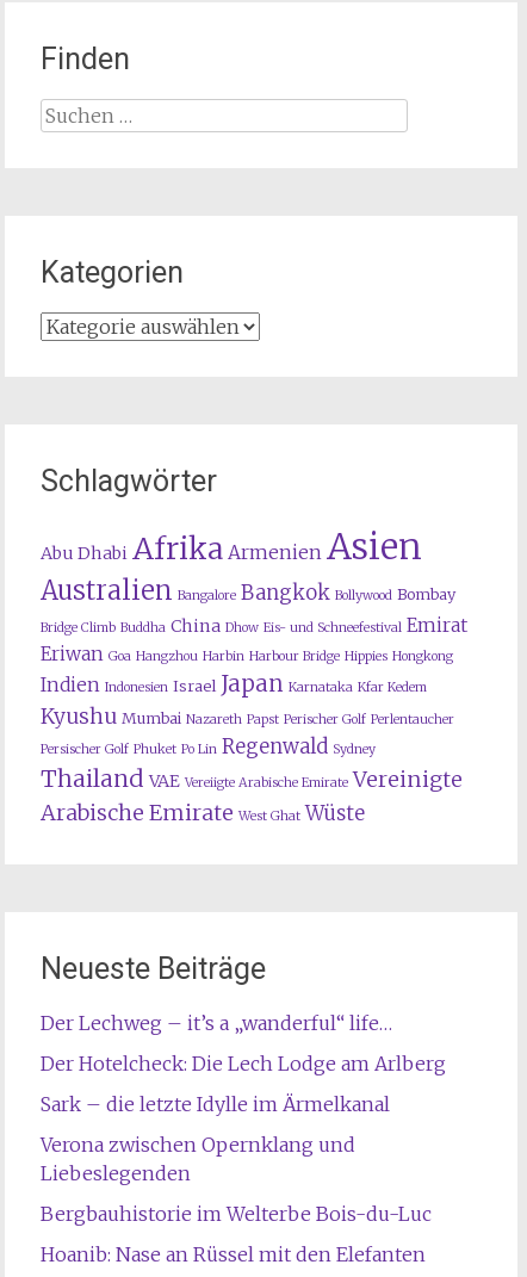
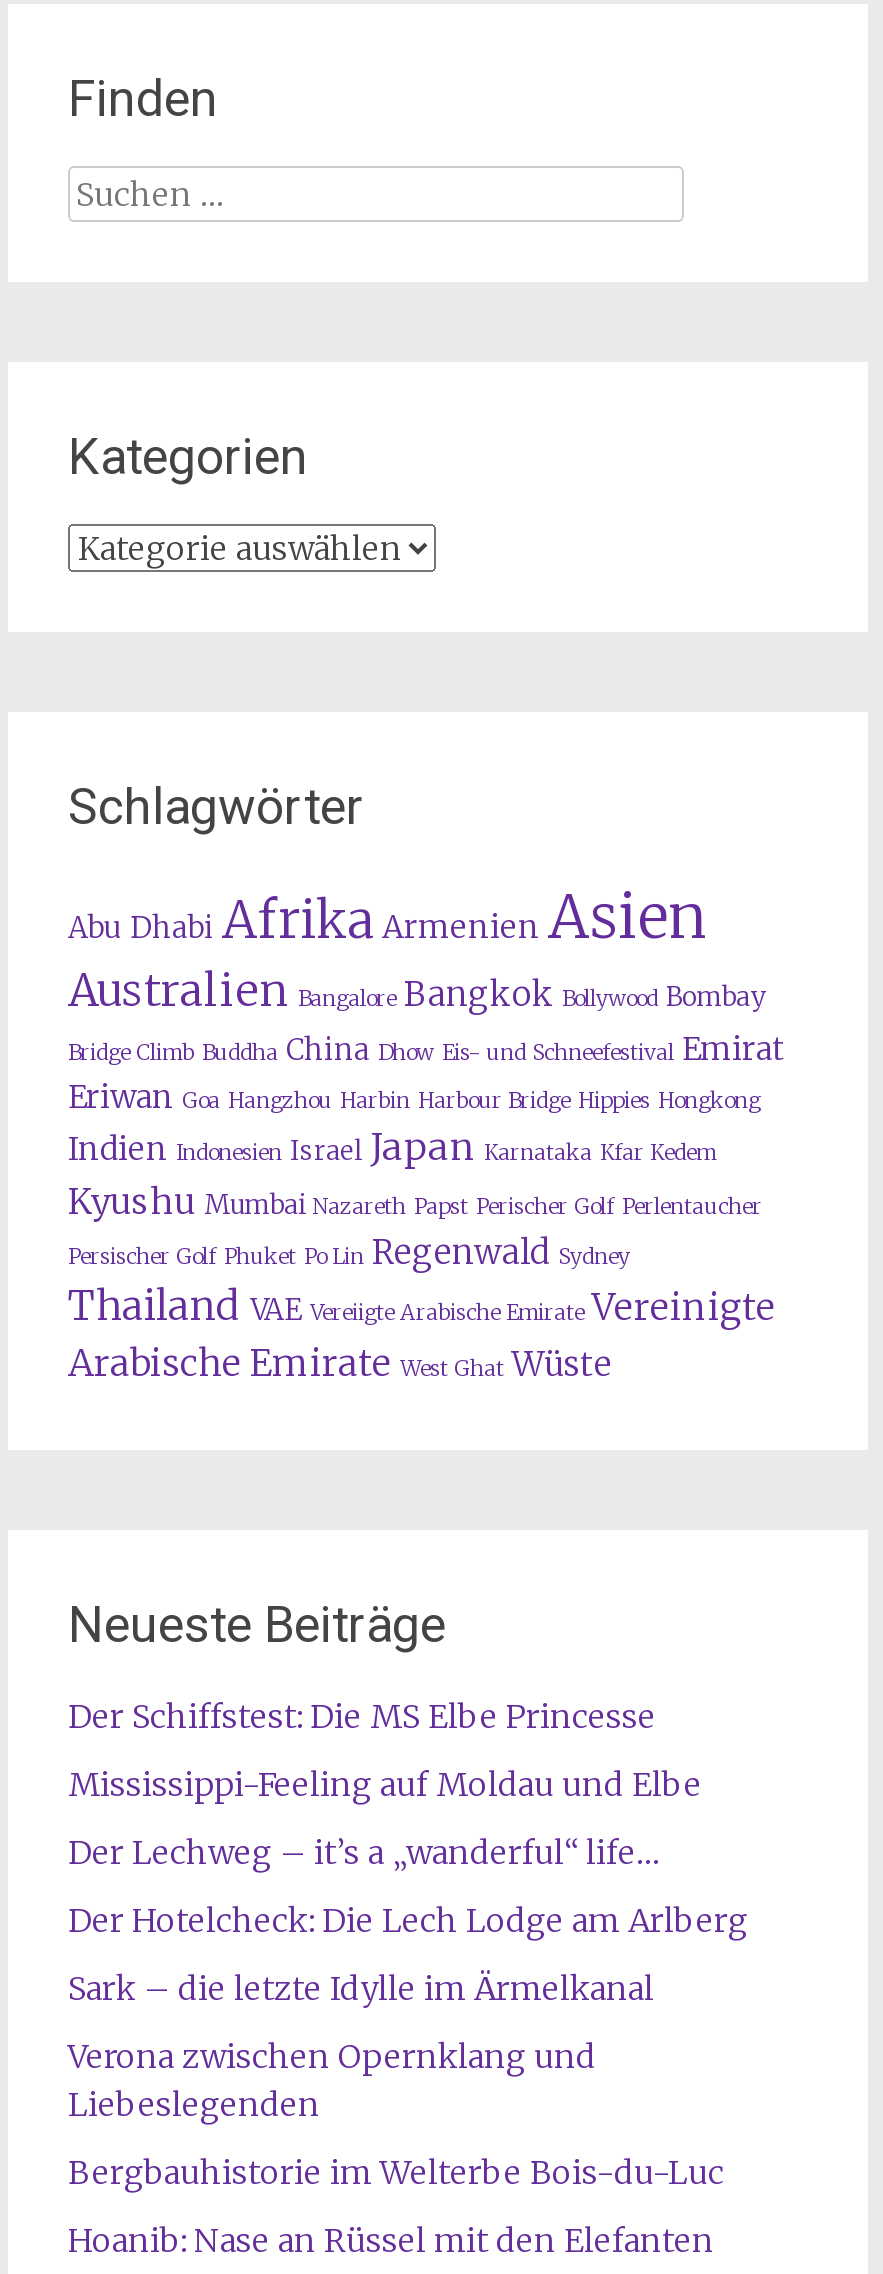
+ Der Schiffstest: Die MS Elbe Princesse
+ Mississippi-Feeling auf Moldau und Elbe
